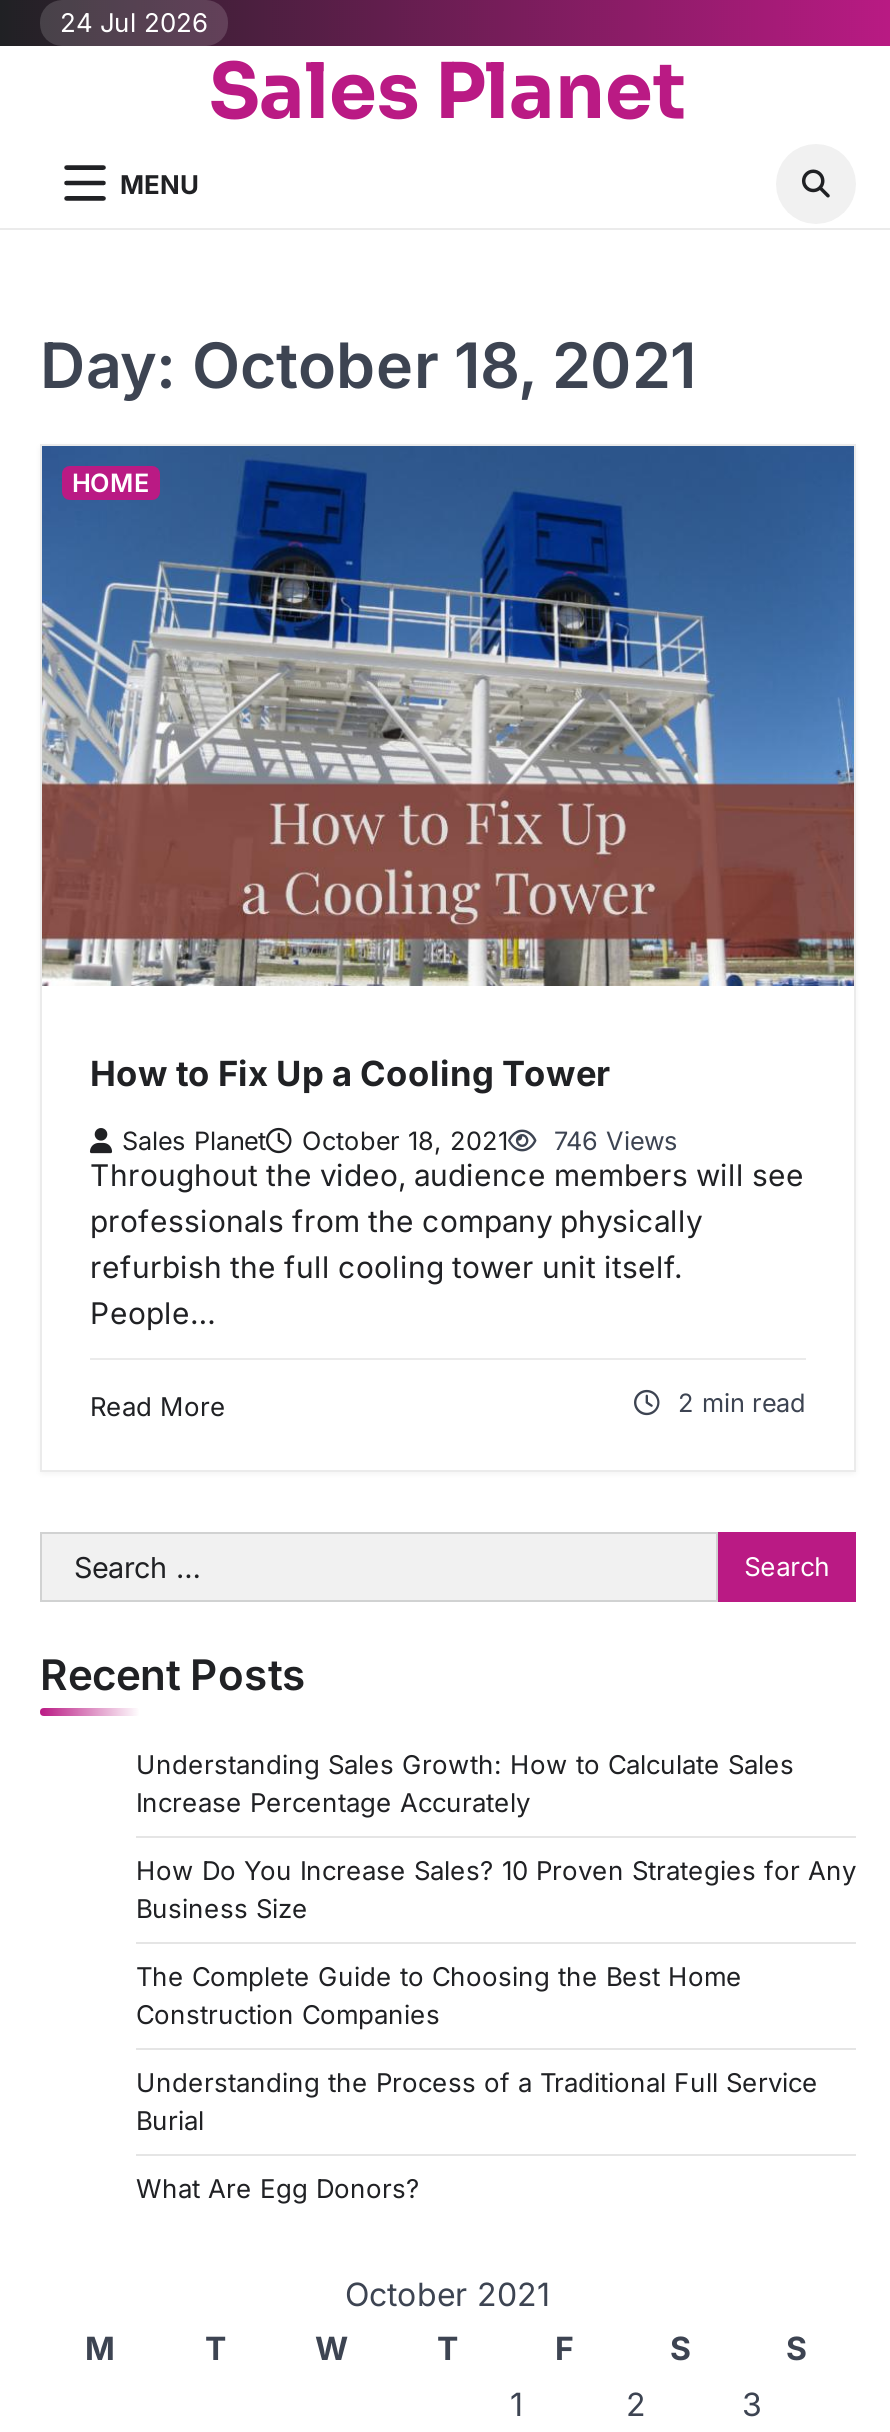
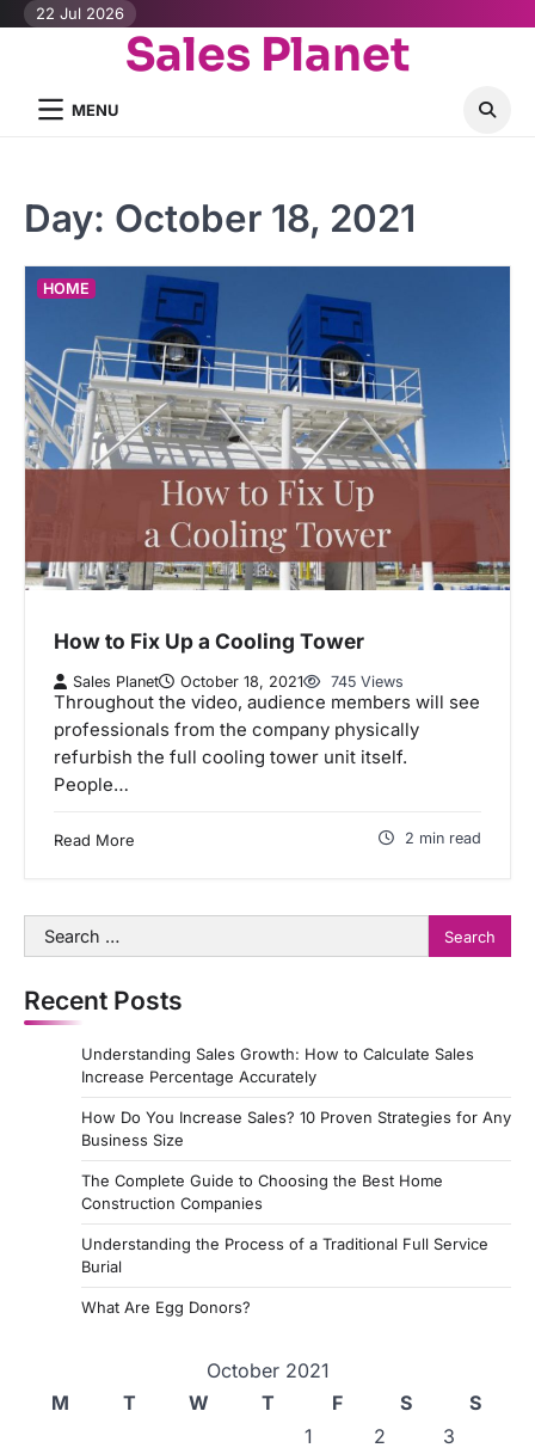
- 24 Jul 2026
+ 22 Jul 2026

- Sales Planet October 18, 2021 746 Views
+ Sales Planet October 18, 2021 745 Views
